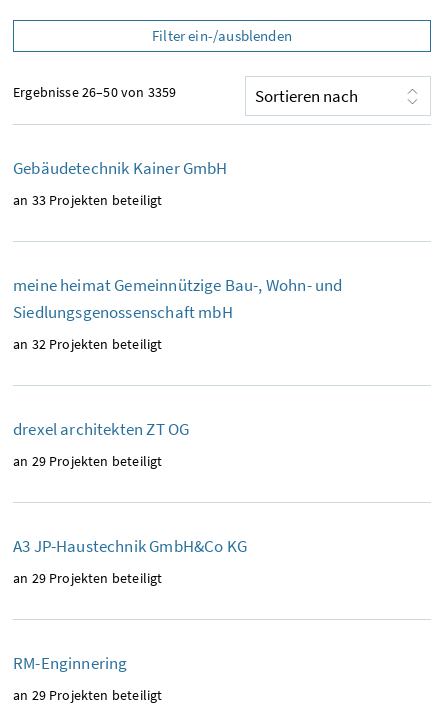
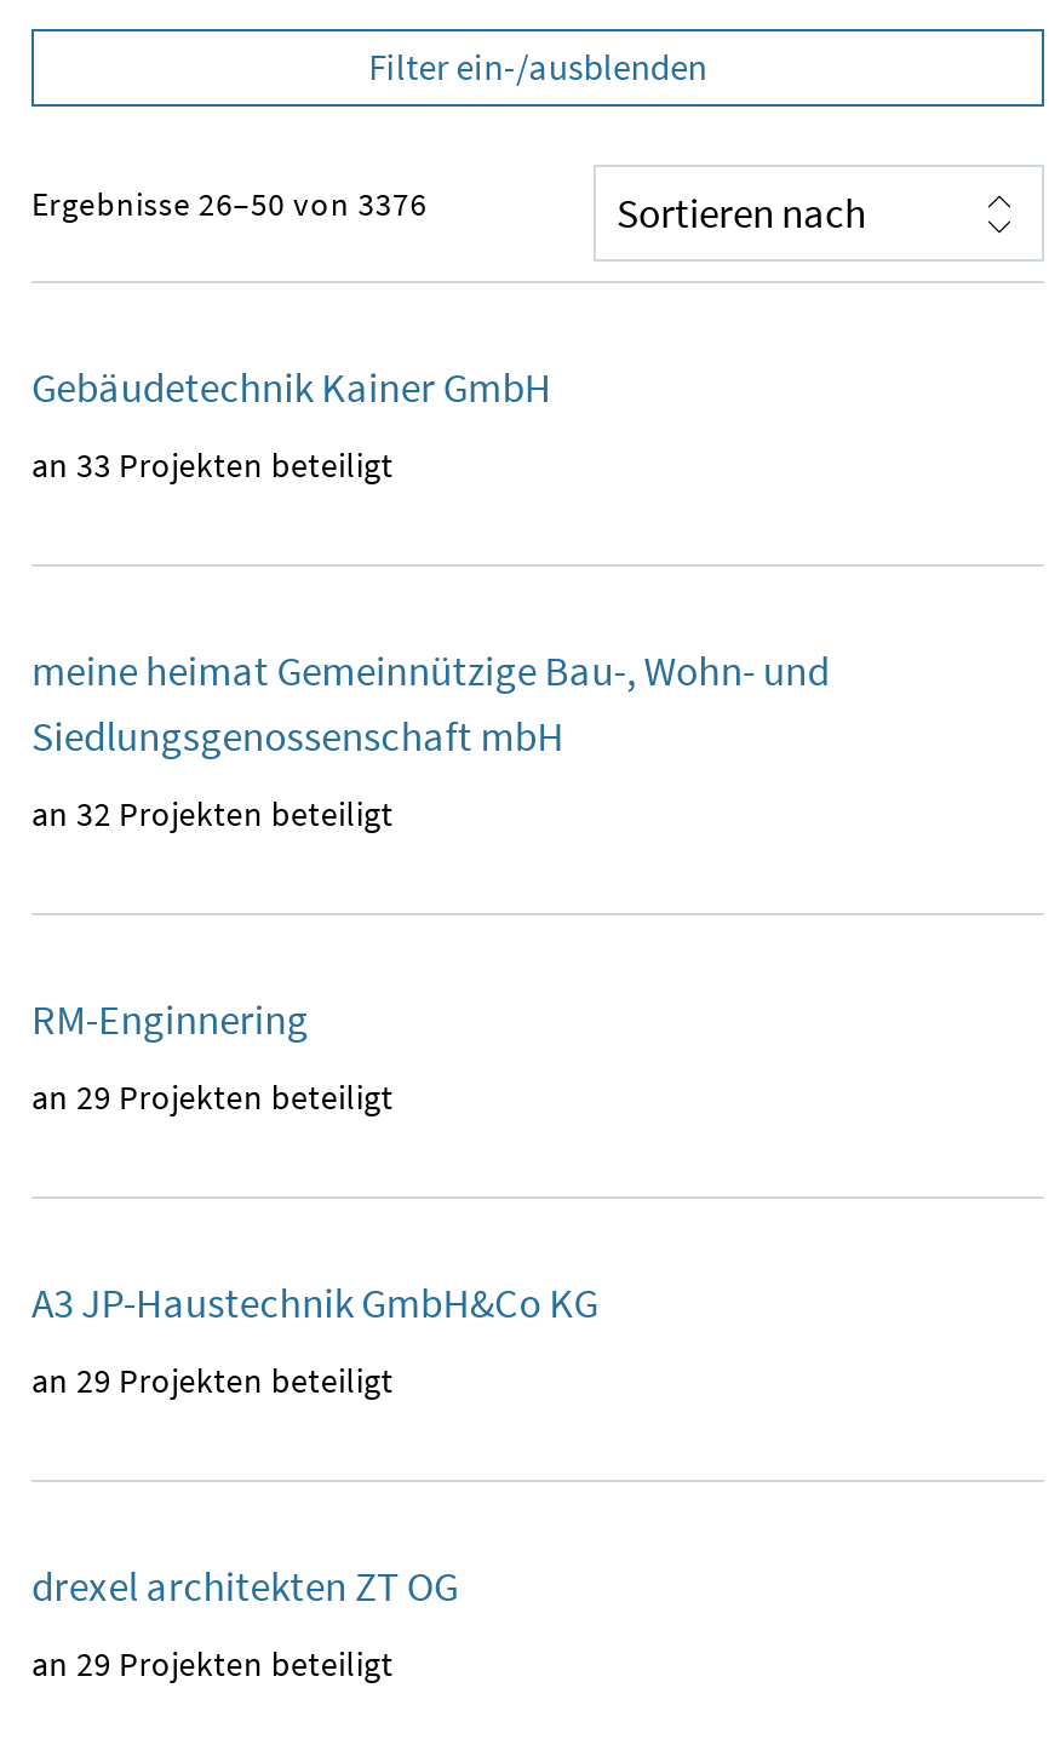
- Ergebnisse 26–50 von 3359
+ Ergebnisse 26–50 von 3376

moved down: drexel architekten ZT OG

moved up: RM-Enginnering
